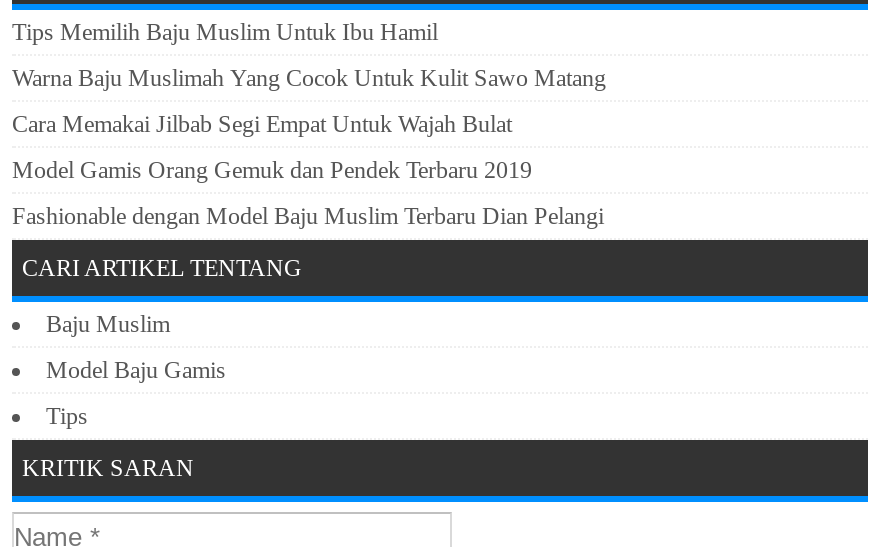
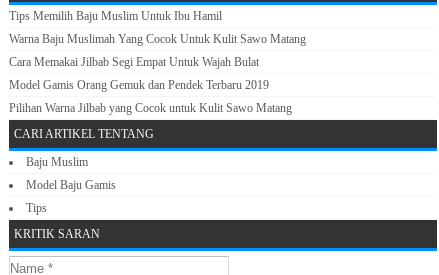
- Fashionable dengan Model Baju Muslim Terbaru Dian Pelangi
+ Pilihan Warna Jilbab yang Cocok untuk Kulit Sawo Matang
